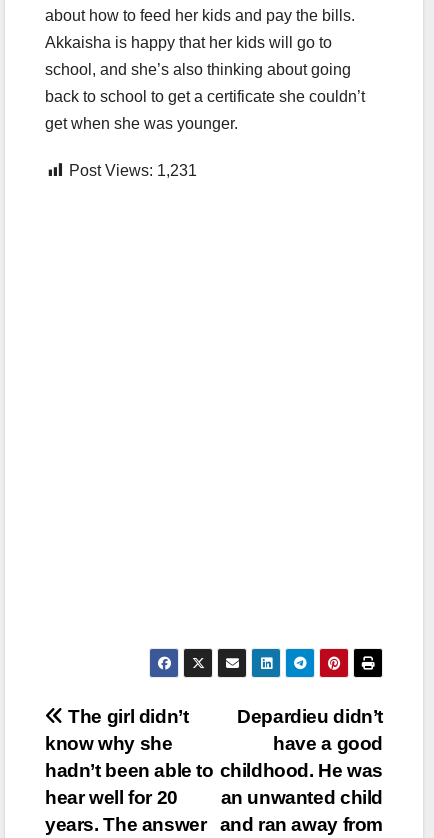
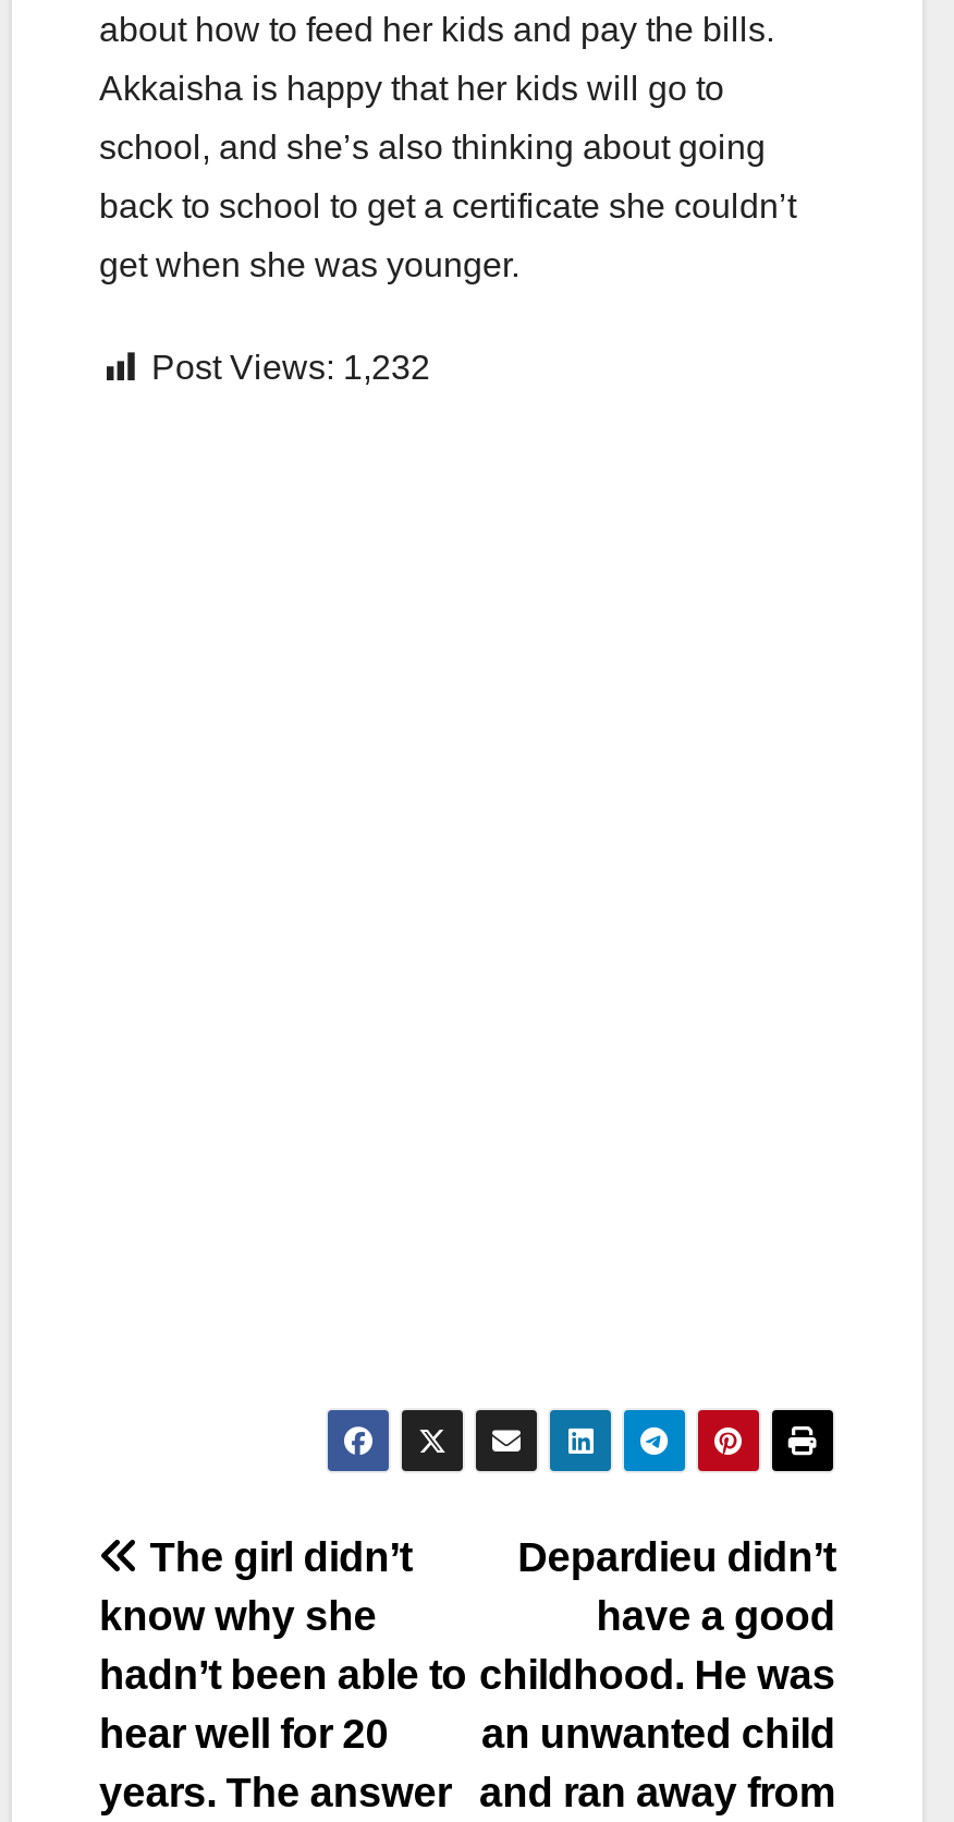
- Post Views: 1,231
+ Post Views: 1,232
